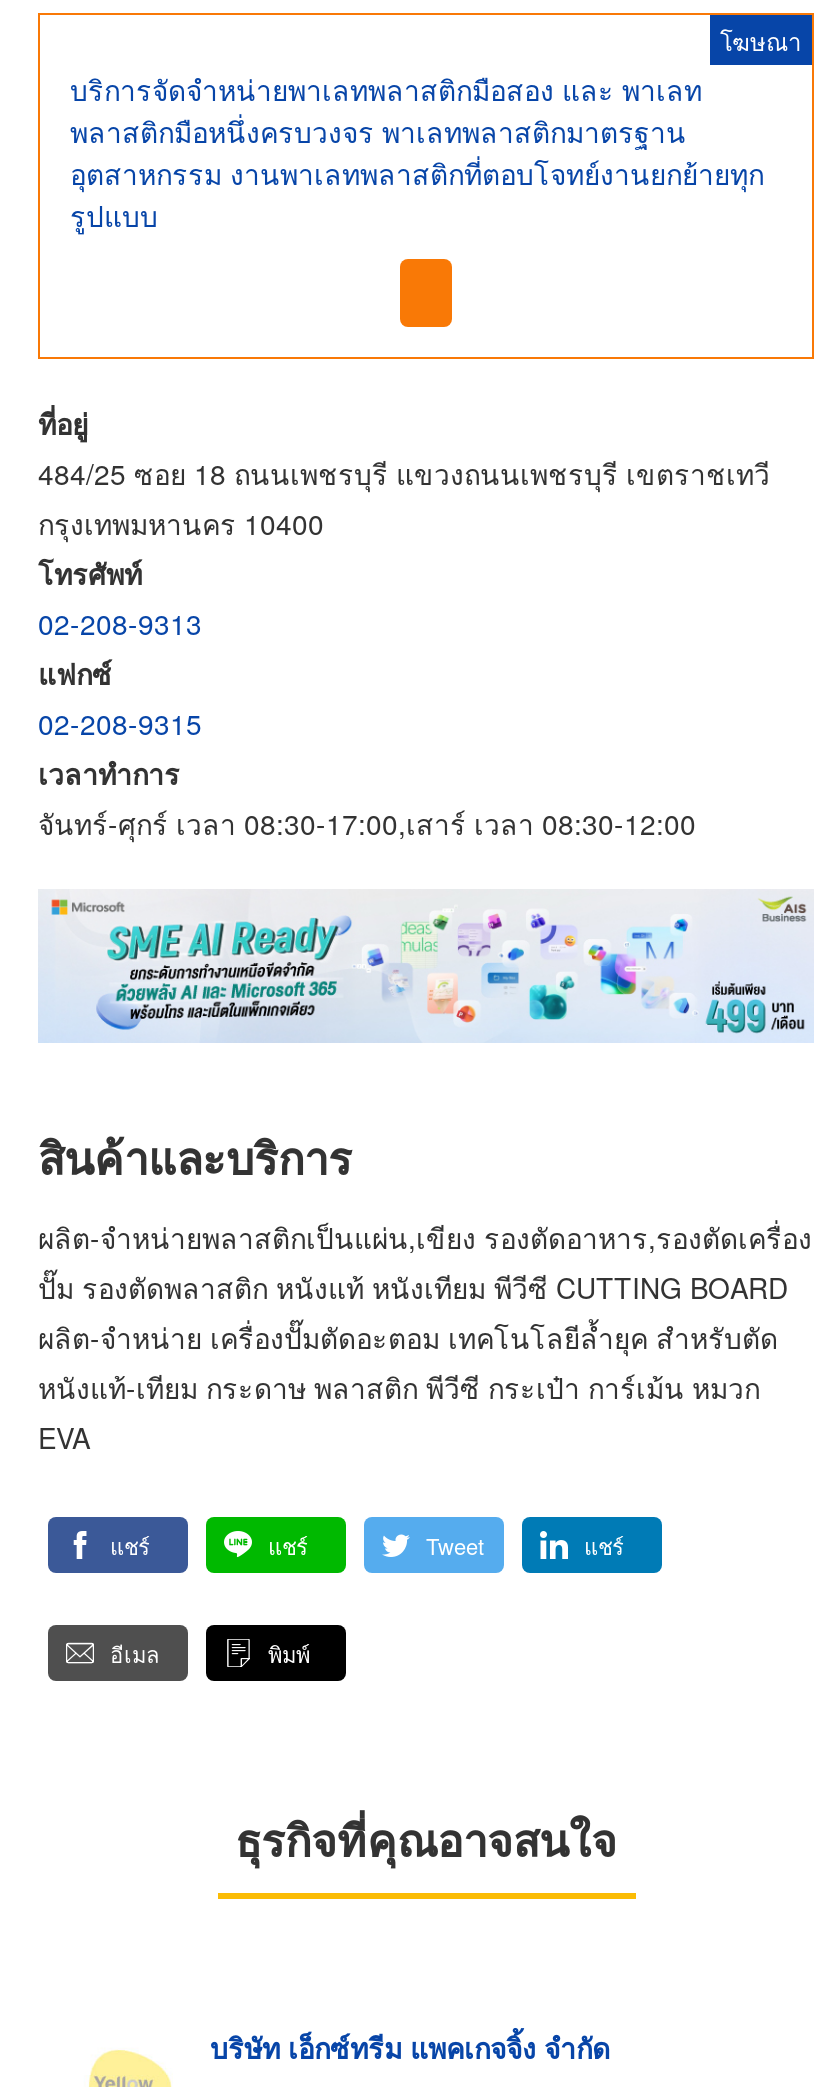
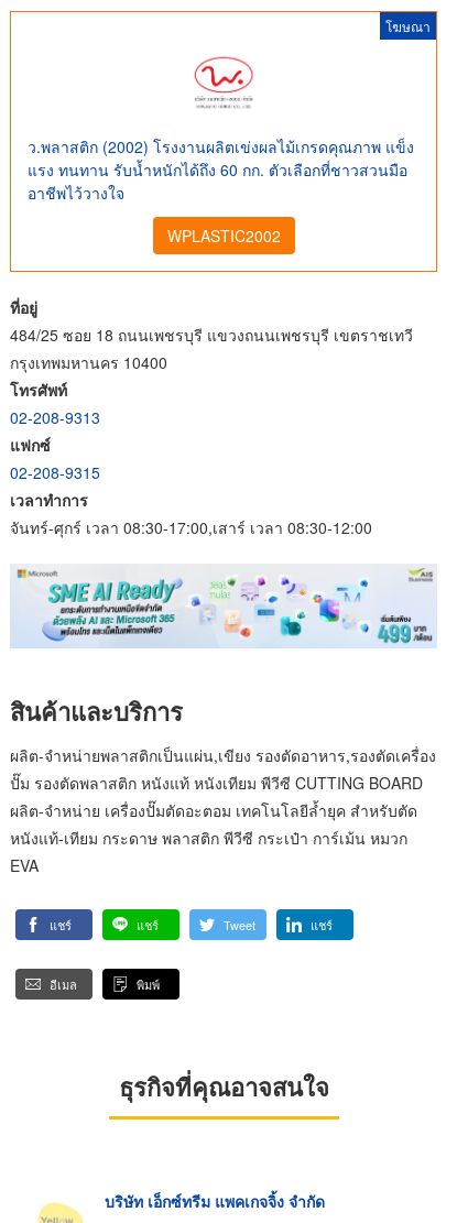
- บริการจัดจำหน่ายพาเลทพลาสติกมือสอง และ พาเลท
- พลาสติกมือหนึ่งครบวงจร พาเลทพลาสติกมาตรฐาน
- อุตสาหกรรม งานพาเลทพลาสติกที่ตอบโจทย์งานยกย้ายทุก
- รูปแบบ
+ ว.พลาสติก (2002) โรงงานผลิตเข่งผลไม้เกรดคุณภาพ แข็ง
+ แรง ทนทาน รับน้ำหนักได้ถึง 60 กก. ตัวเลือกที่ชาวสวนมือ
+ อาชีพไว้วางใจ
+ WPLASTIC2002
